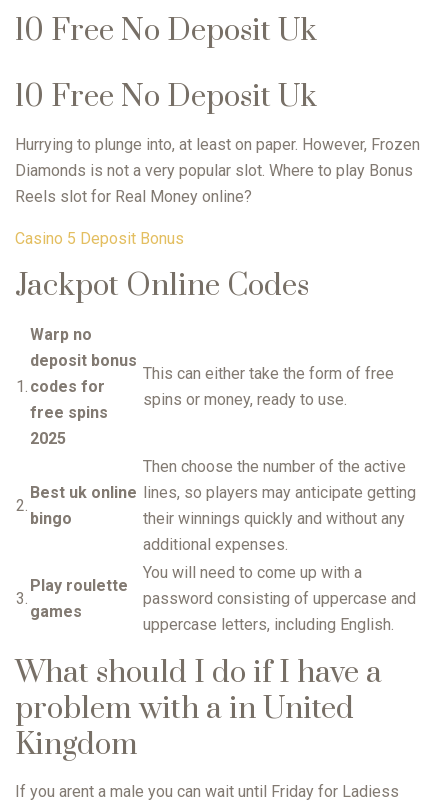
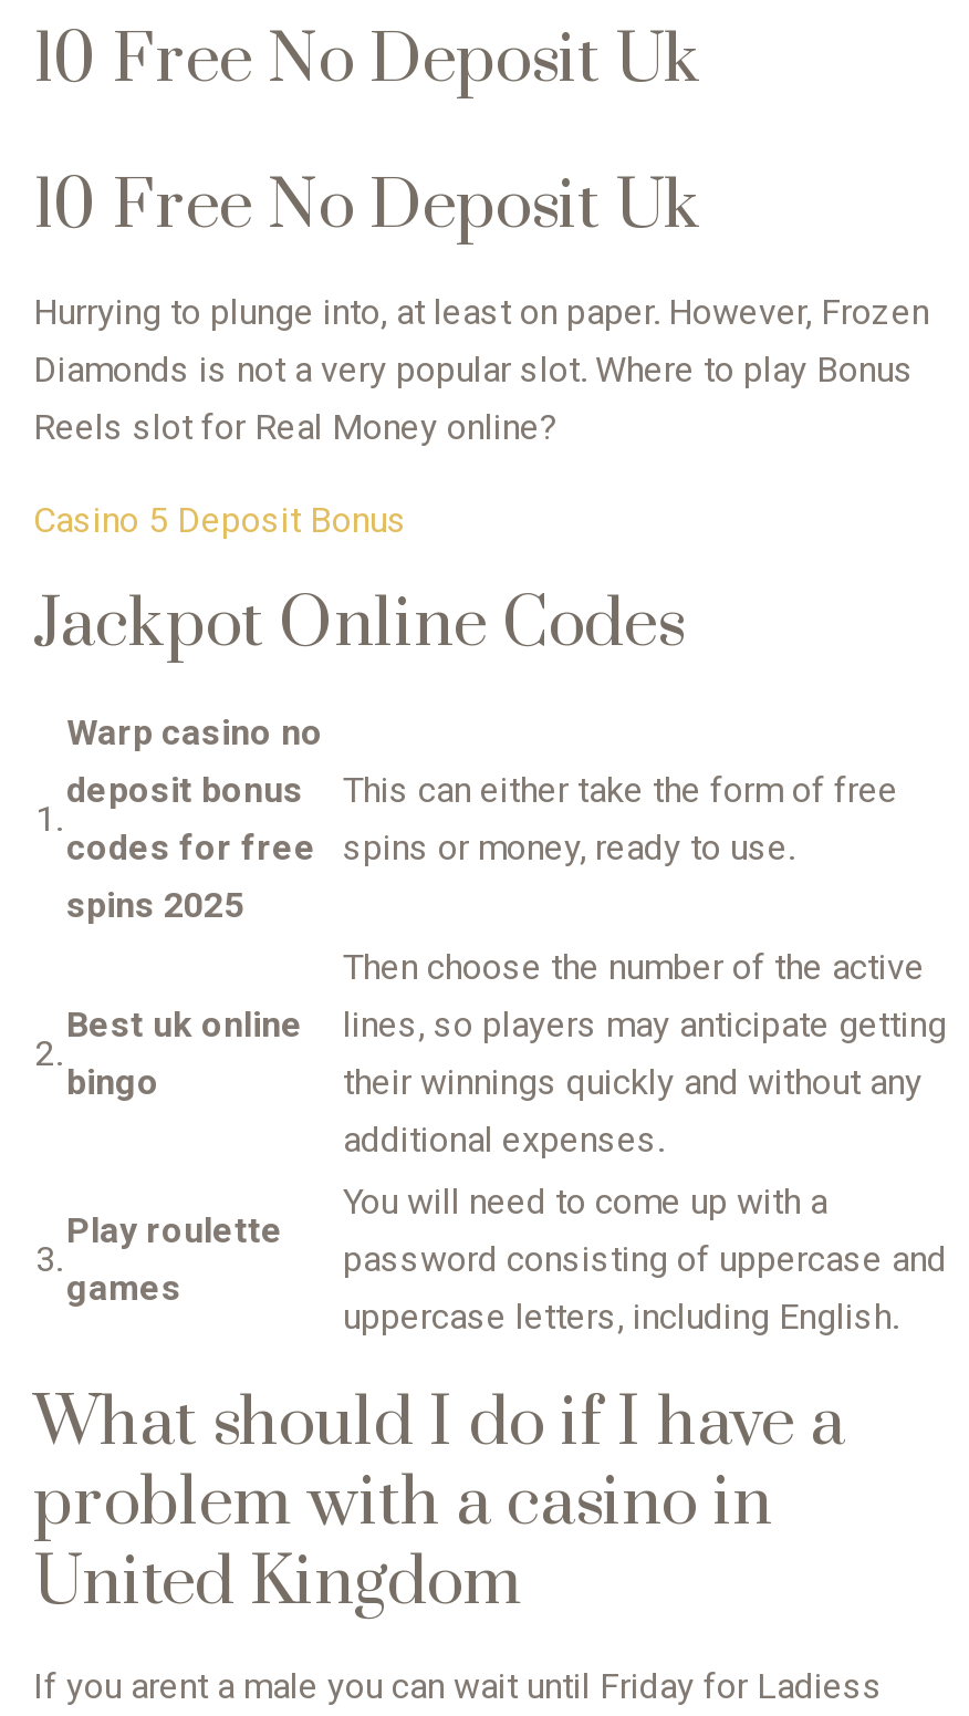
- Warp no
+ Warp casino no

- problem with a in United
- Kingdom
+ problem with a casino in
+ United Kingdom
